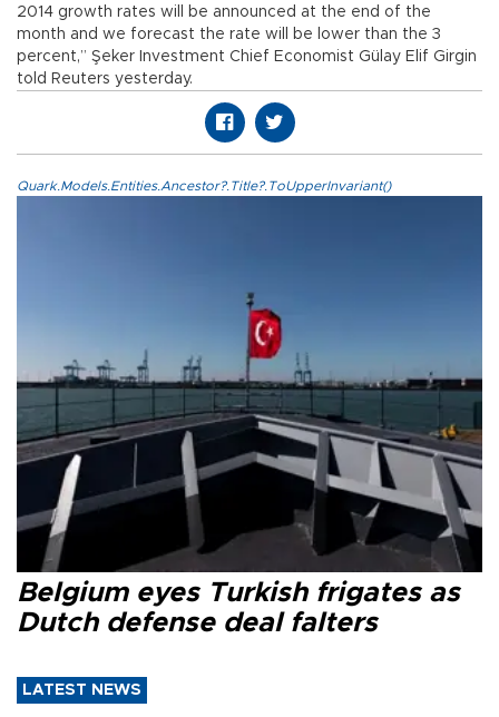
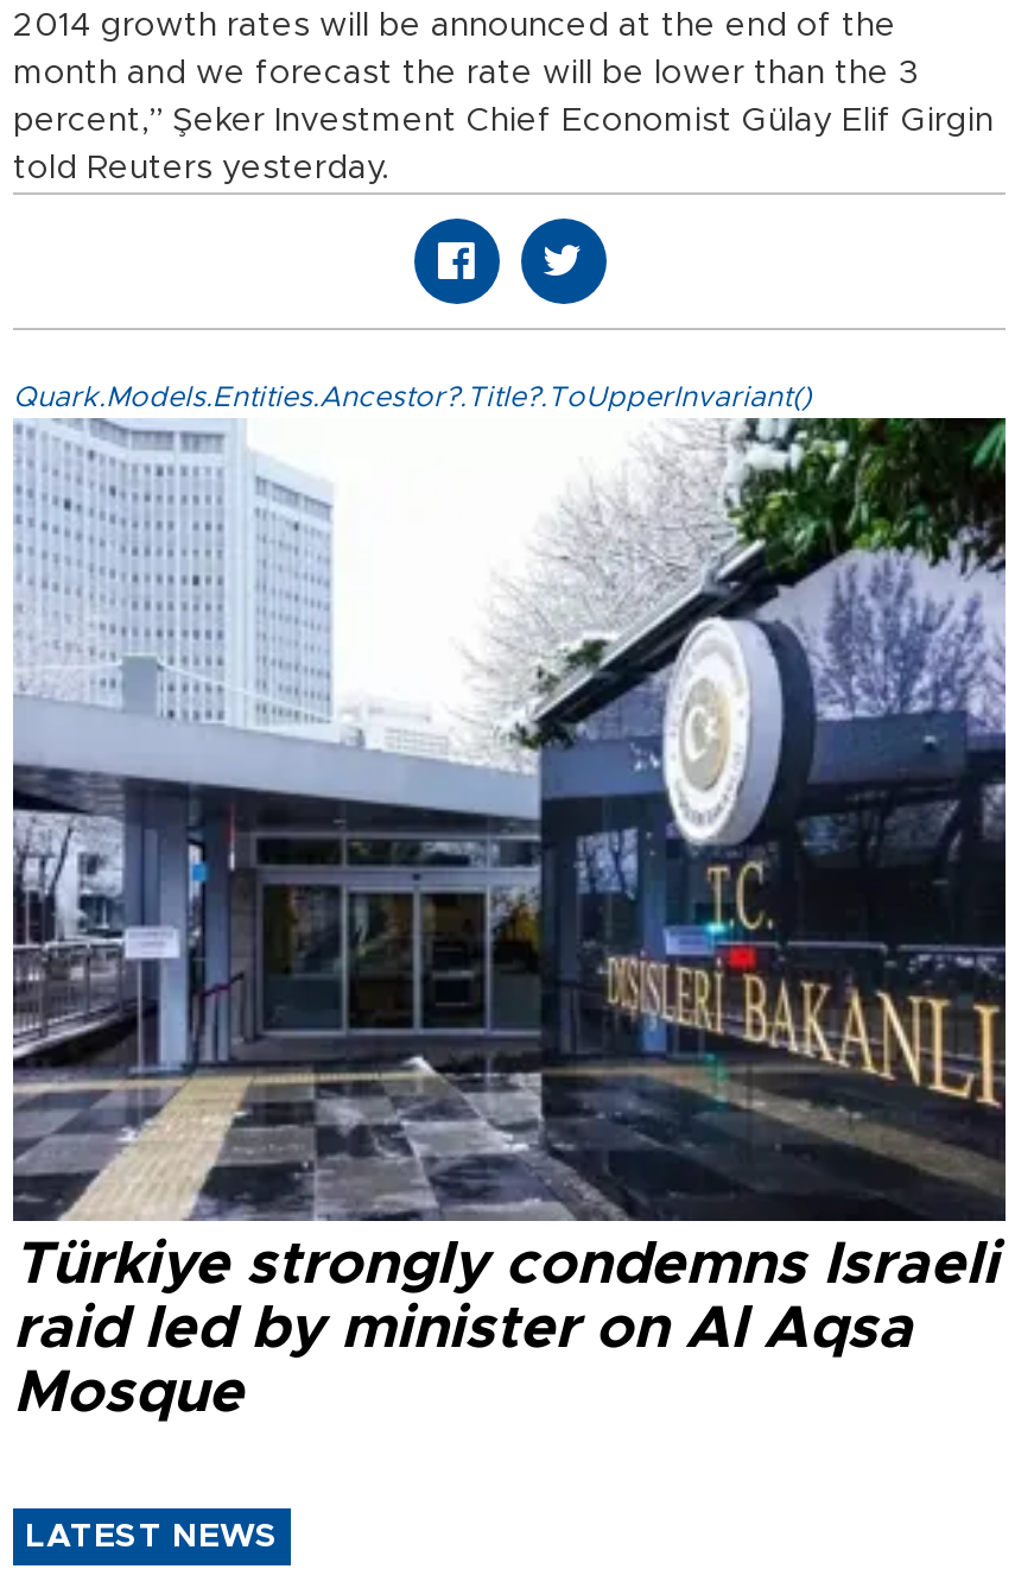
- [image]
- Belgium eyes Turkish frigates as
- Dutch defense deal falters
+ [image]
+ Türkiye strongly condemns Israeli
+ raid led by minister on Al Aqsa
+ Mosque
